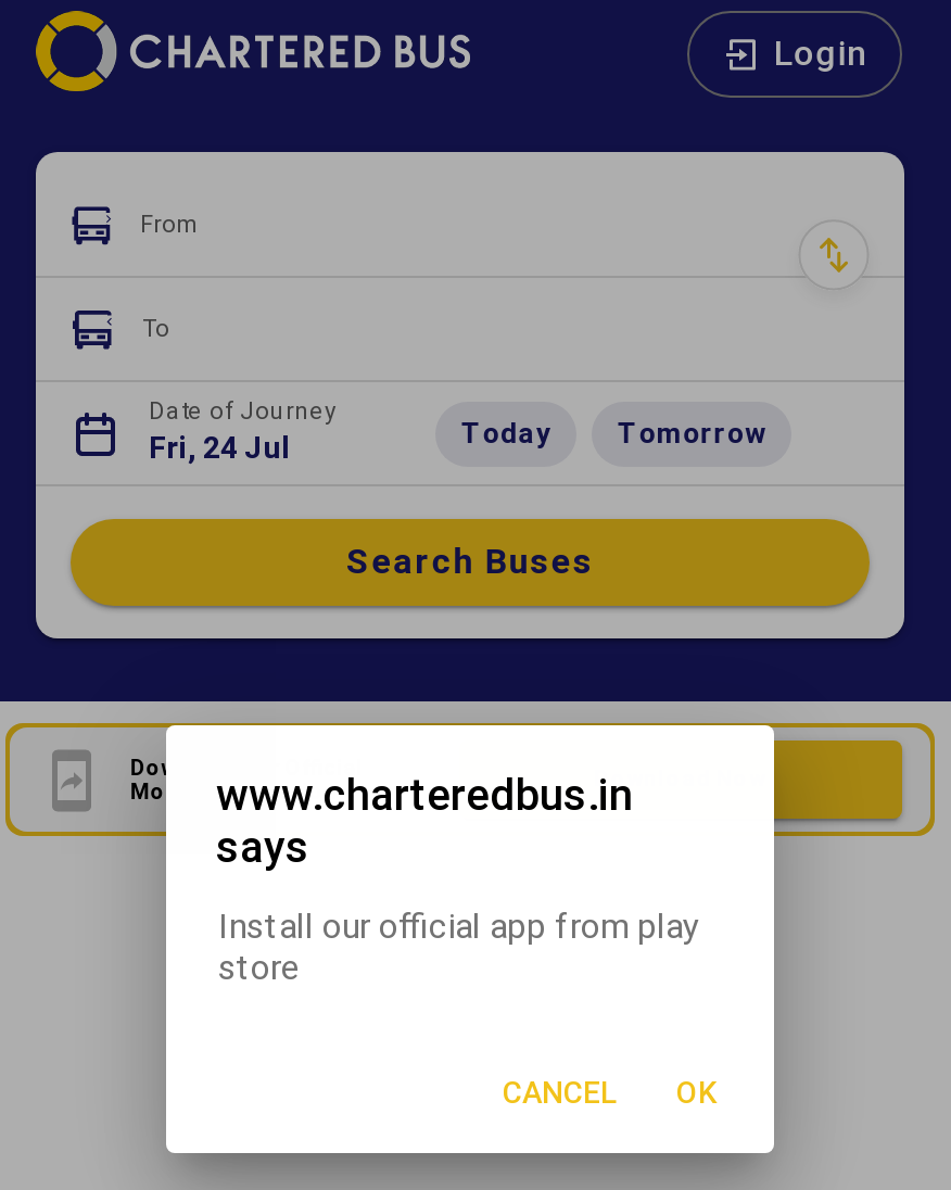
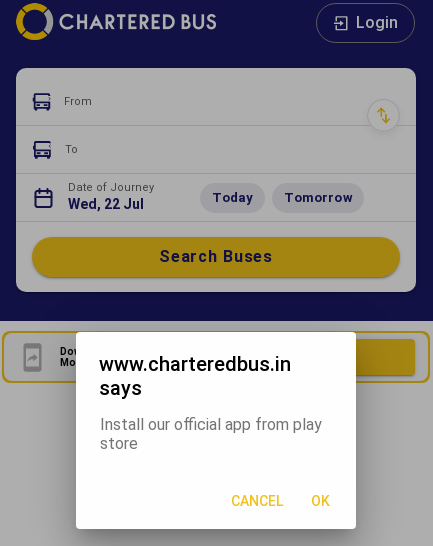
- Fri, 24 Jul
+ Wed, 22 Jul
